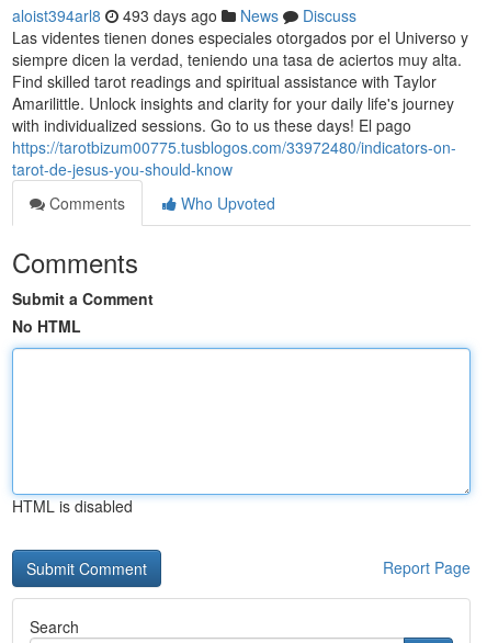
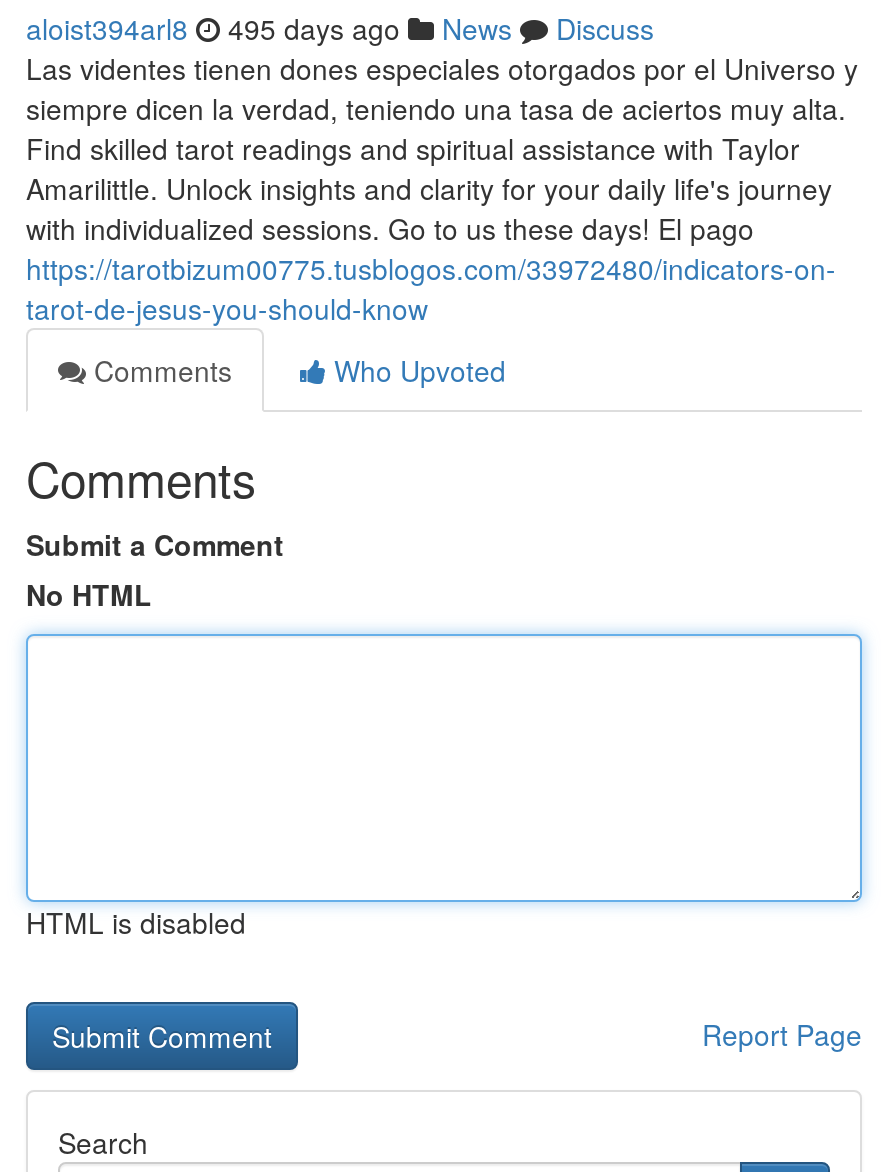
- aloist394arl8 493 days ago News Discuss
+ aloist394arl8 495 days ago News Discuss
